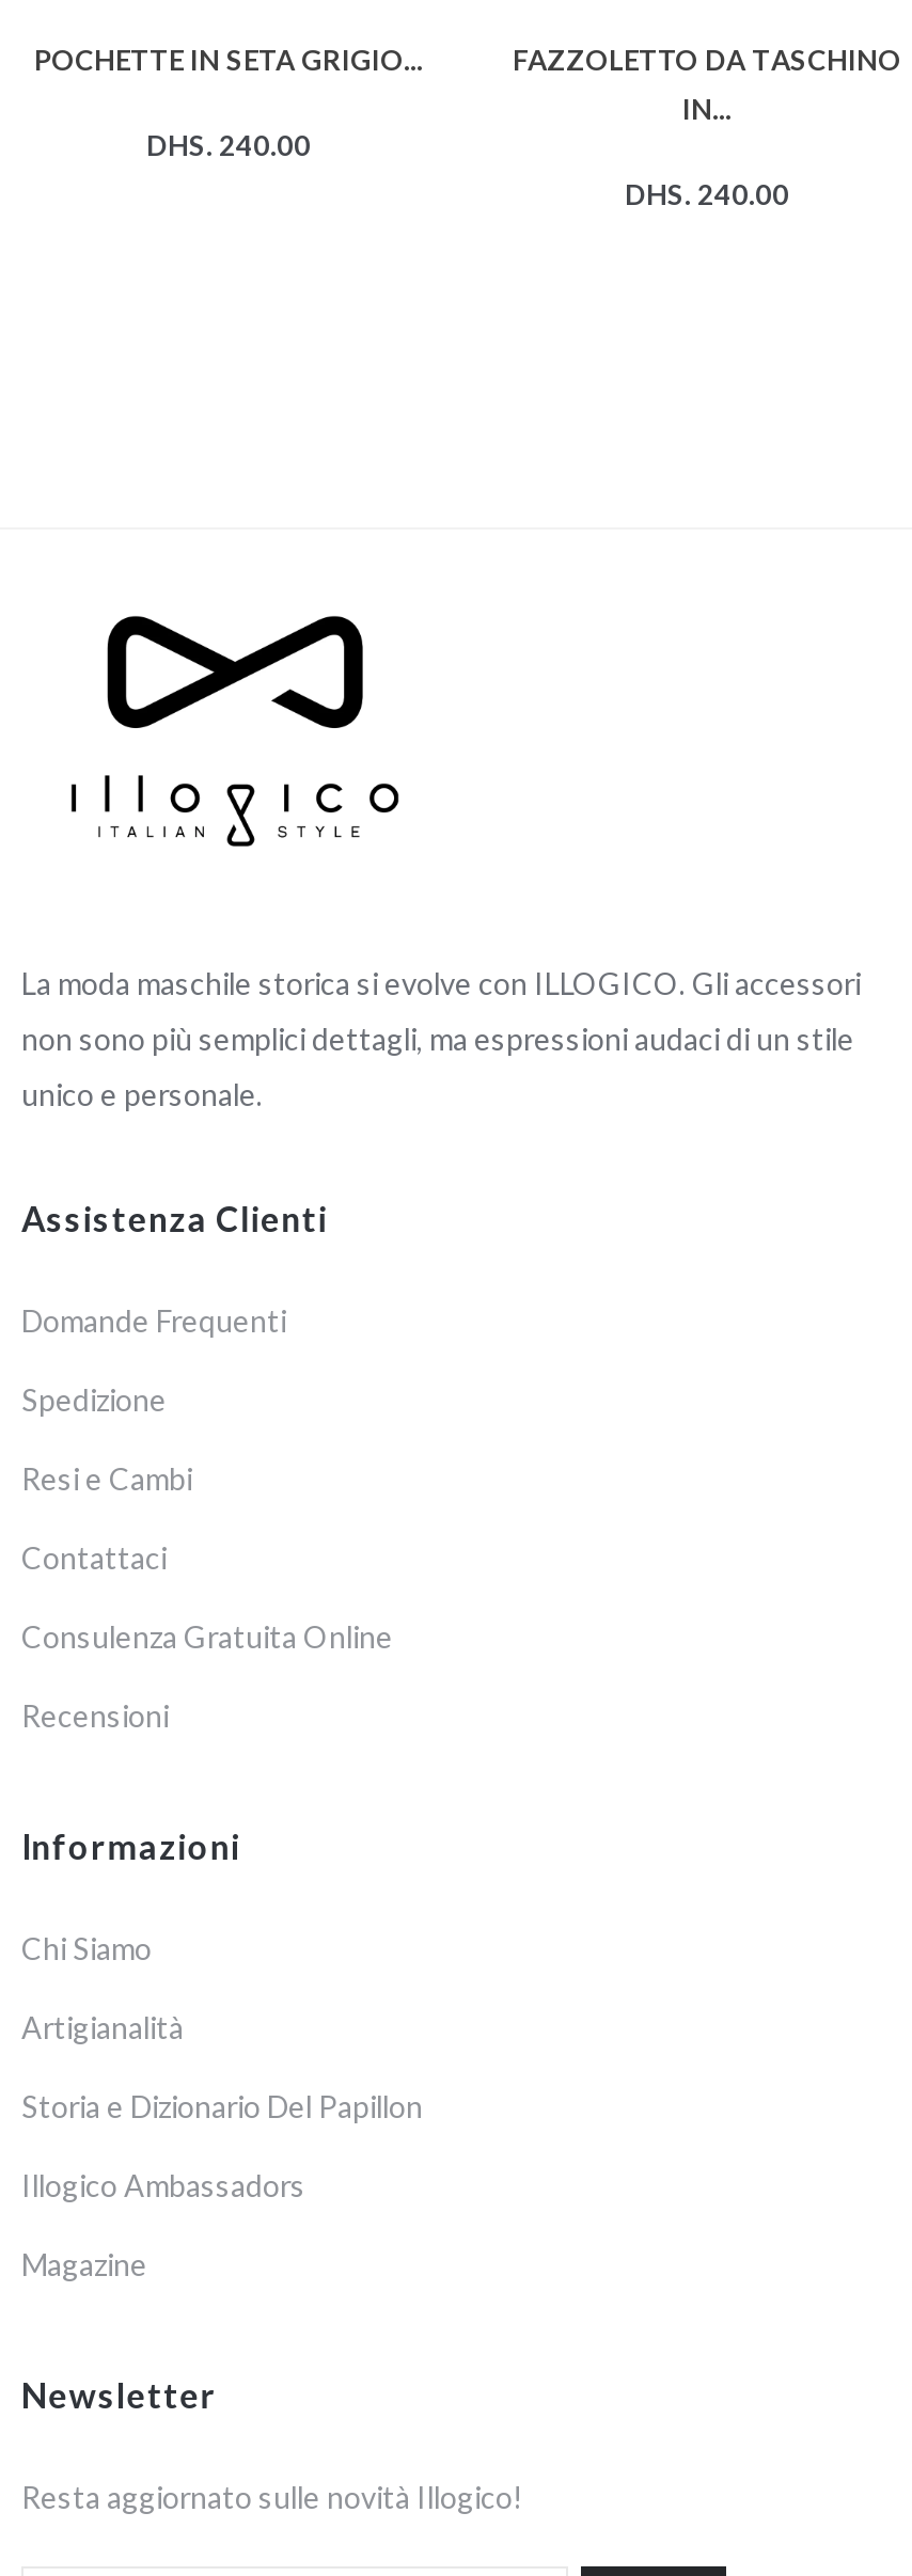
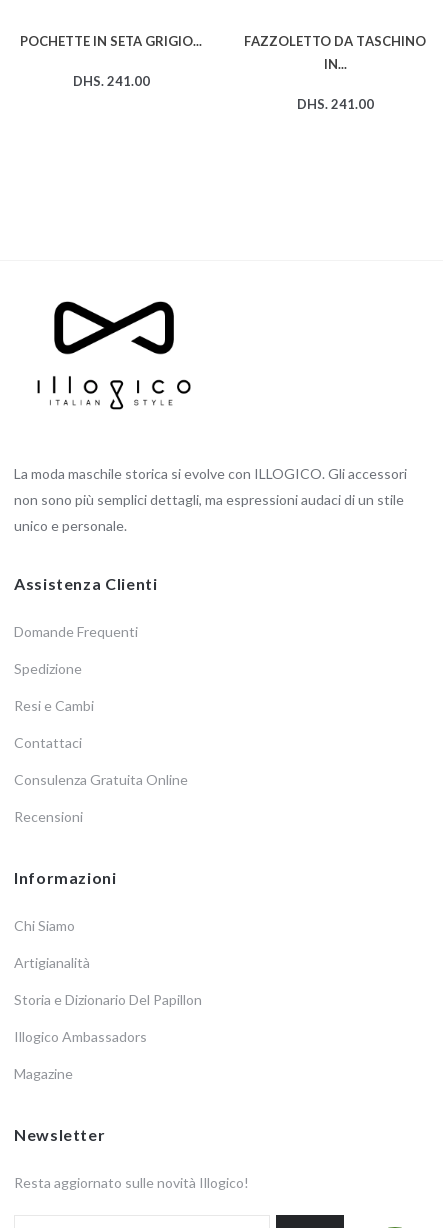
- Dhs. 240.00
+ Dhs. 241.00

- Dhs. 240.00
+ Dhs. 241.00
